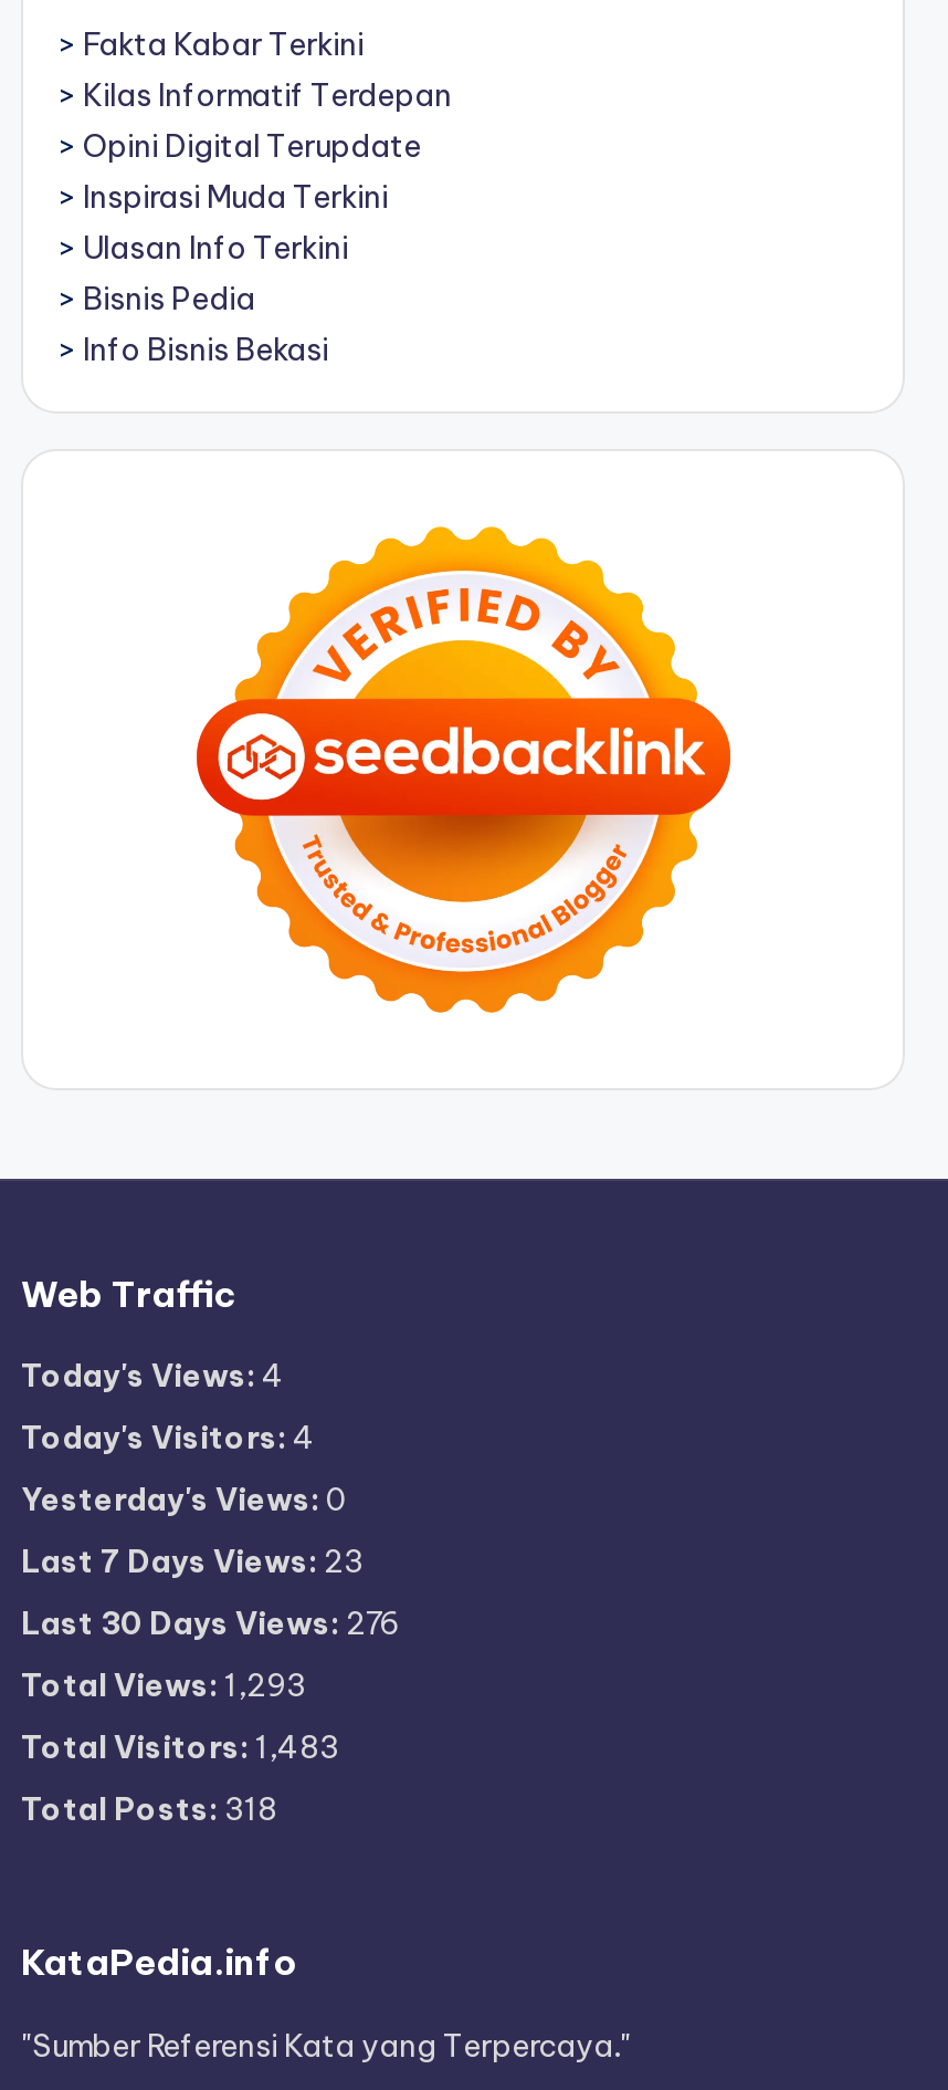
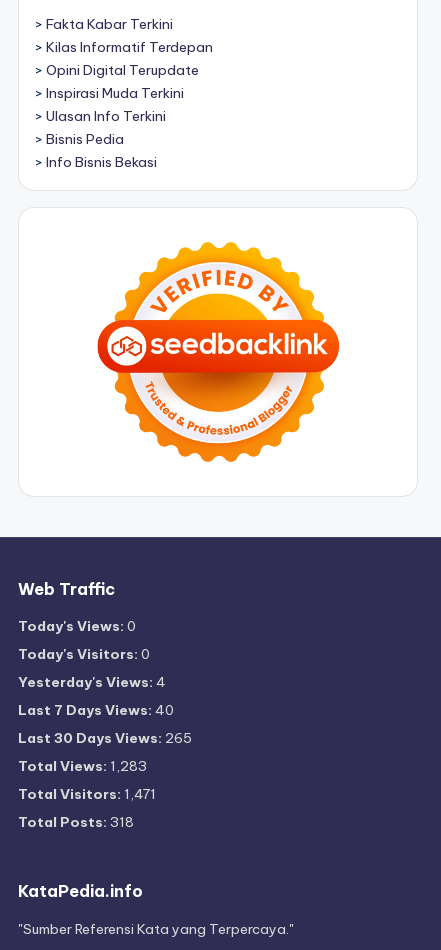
- Today's Views: 4
+ Today's Views: 0

- Today's Visitors: 4
+ Today's Visitors: 0

- Yesterday's Views: 0
+ Yesterday's Views: 4

- Last 7 Days Views: 23
+ Last 7 Days Views: 40

- Last 30 Days Views: 276
+ Last 30 Days Views: 265

- Total Views: 1,293
+ Total Views: 1,283

- Total Visitors: 1,483
+ Total Visitors: 1,471
